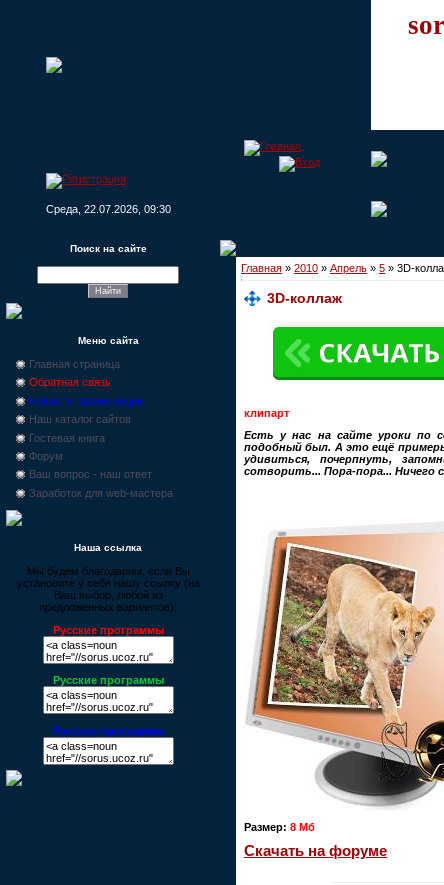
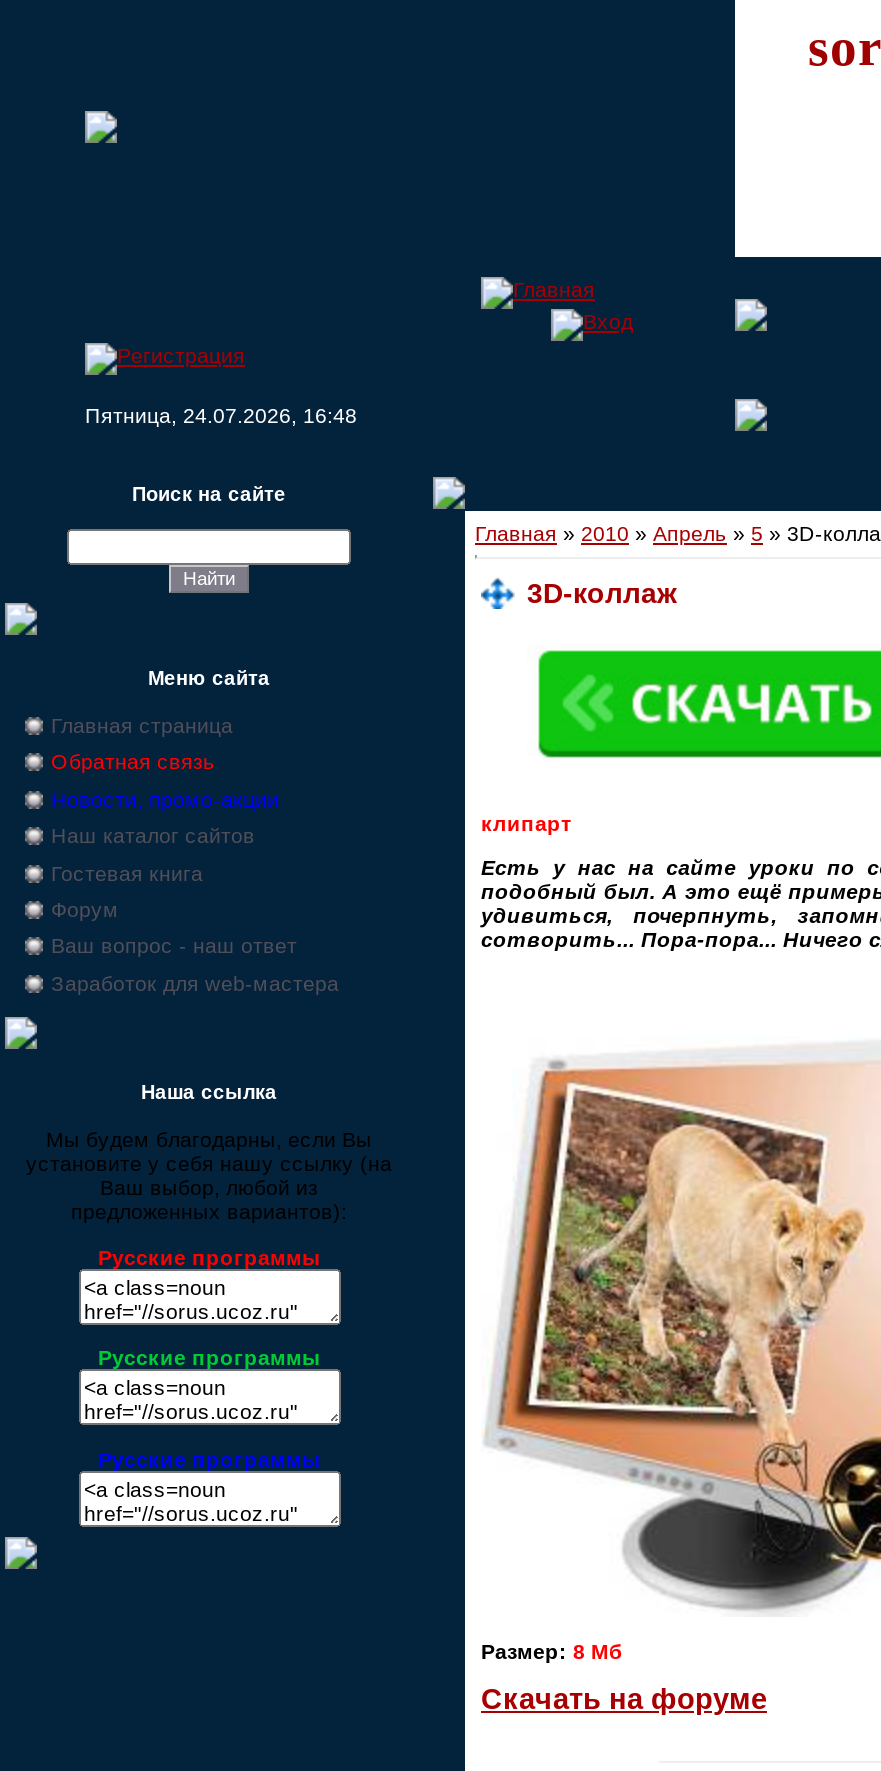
- Среда, 22.07.2026, 09:30
+ Пятница, 24.07.2026, 16:48
